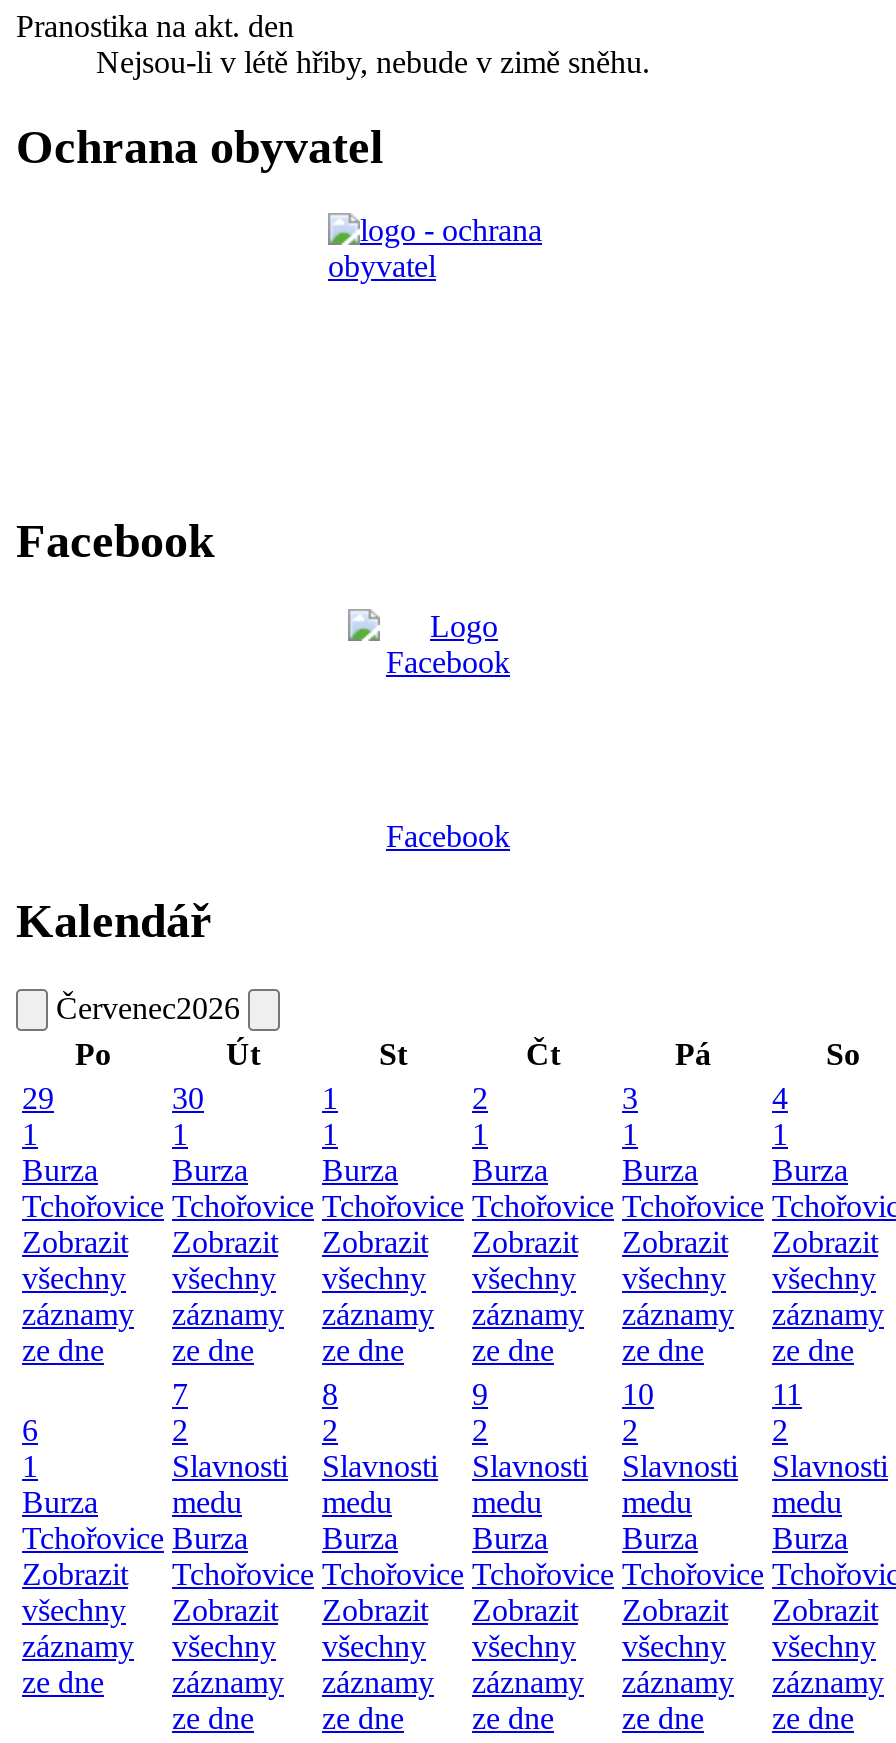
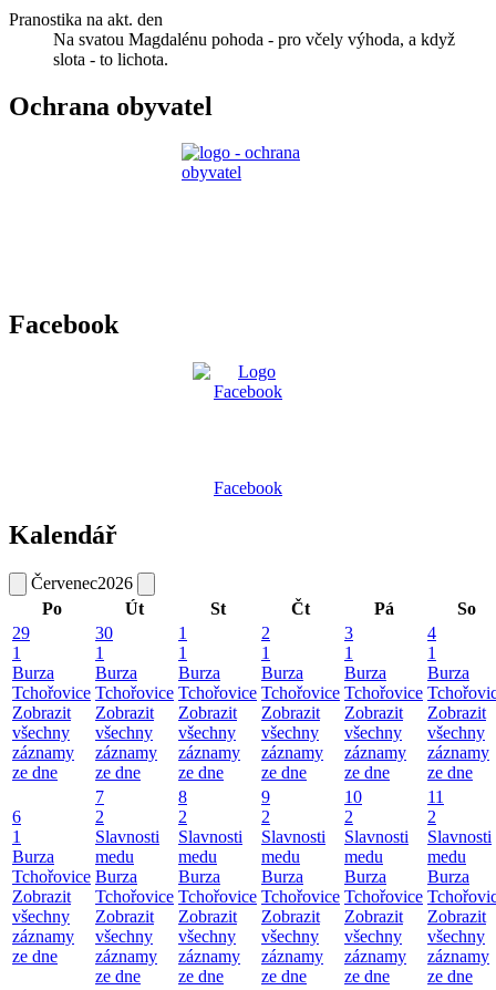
- Nejsou-li v létě hřiby, nebude v zimě sněhu.
+ Na svatou Magdalénu pohoda - pro včely výhoda, a když
+ slota - to lichota.
